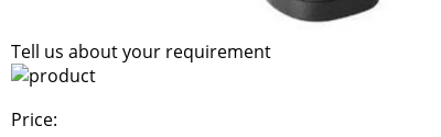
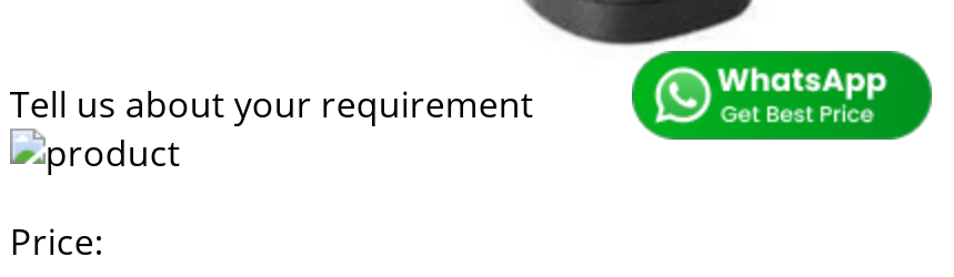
+ [image]
